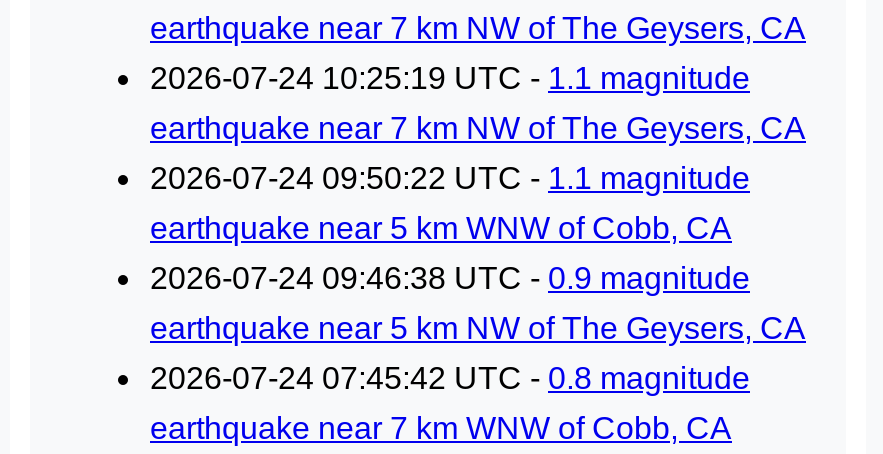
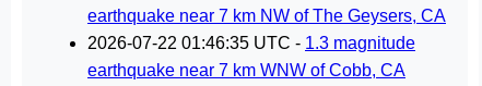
- 2026-07-24 10:25:19 UTC - 1.1 magnitude
- earthquake near 7 km NW of The Geysers, CA
- 2026-07-24 09:50:22 UTC - 1.1 magnitude
- earthquake near 5 km WNW of Cobb, CA
- 2026-07-24 09:46:38 UTC - 0.9 magnitude
- earthquake near 5 km NW of The Geysers, CA
- 2026-07-24 07:45:42 UTC - 0.8 magnitude
+ 2026-07-22 01:46:35 UTC - 1.3 magnitude
